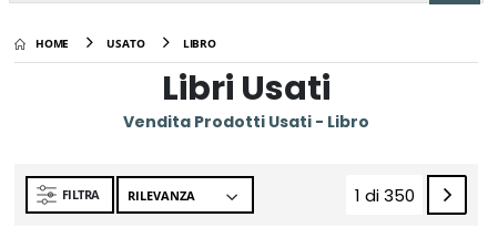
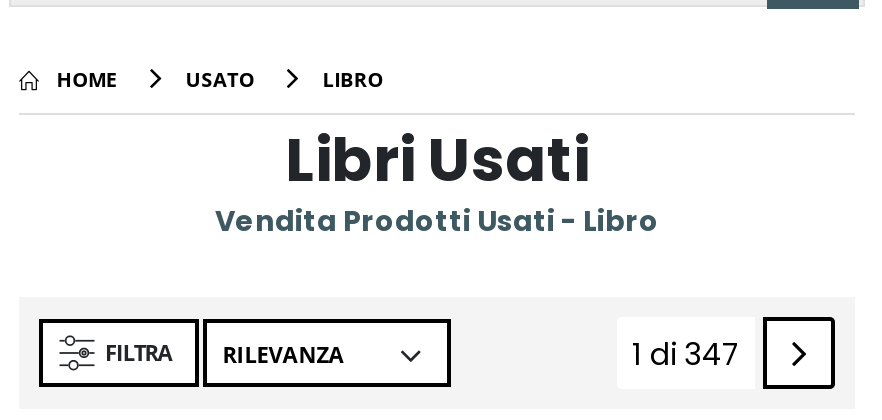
- 1 di 350
+ 1 di 347
